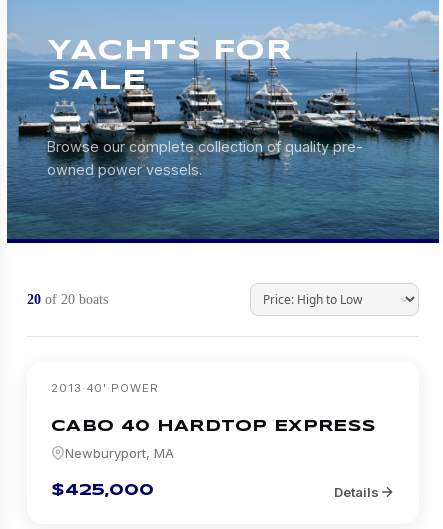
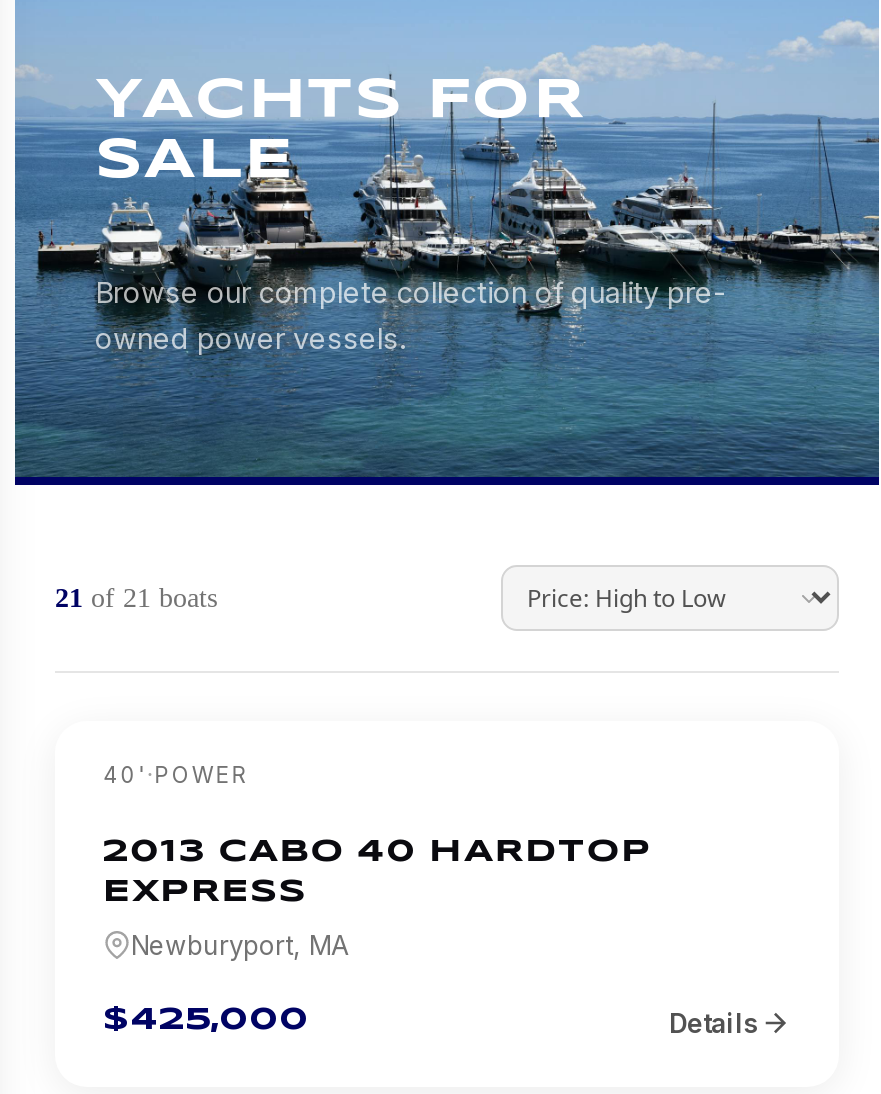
- 20 of 20 boats
+ 21 of 21 boats

- 2013 · 40 ' · POWER
+ 40 ' · POWER

- CABO 40 HARDTOP EXPRESS
+ 2013 CABO 40 HARDTOP
+ EXPRESS
